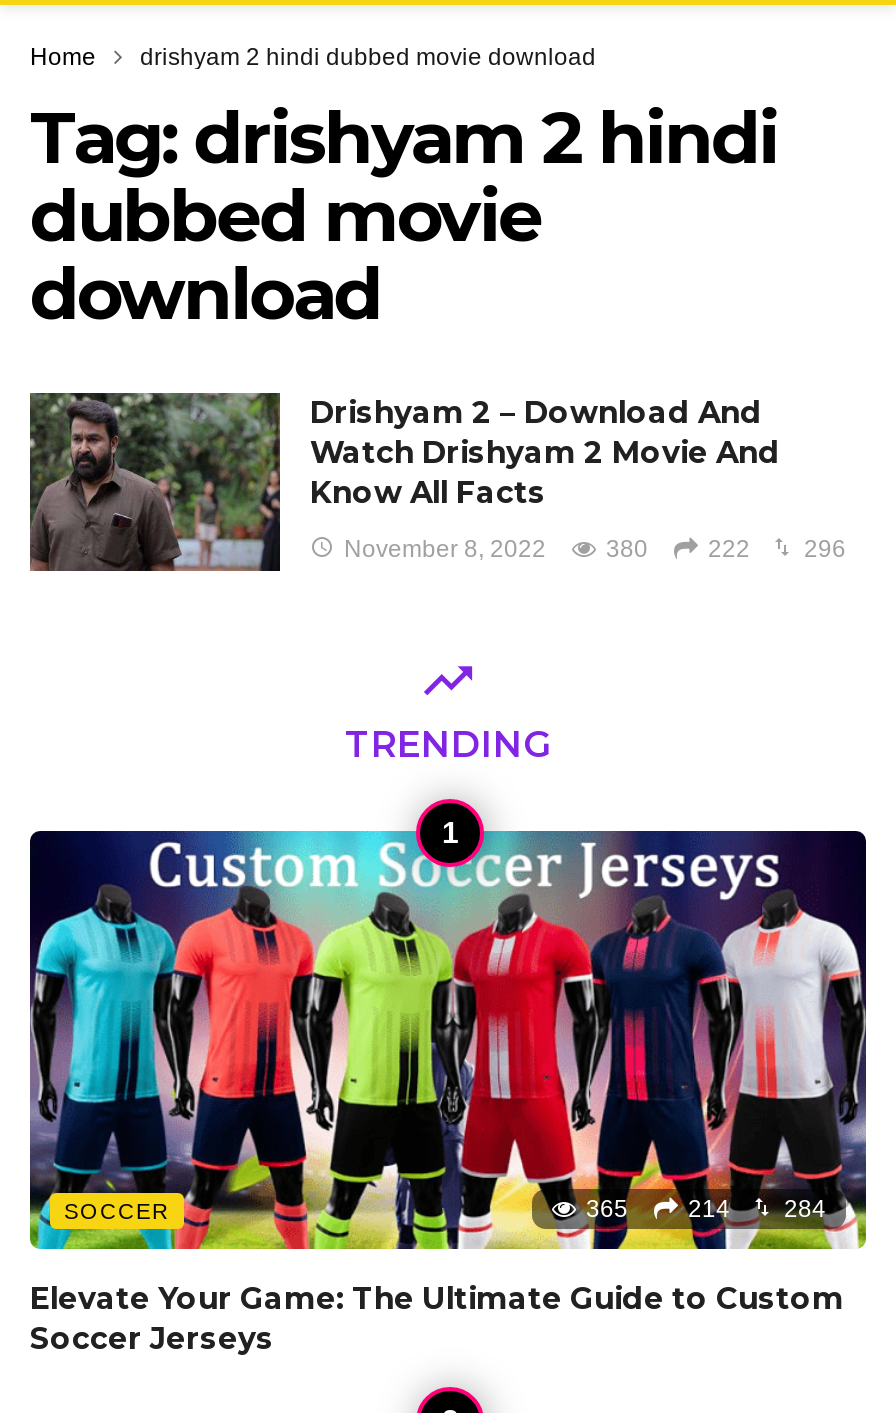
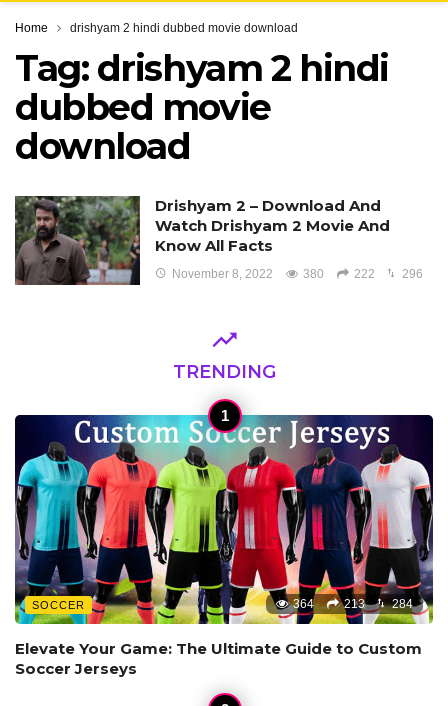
- 365
+ 364

- 214 284
+ 213 284
